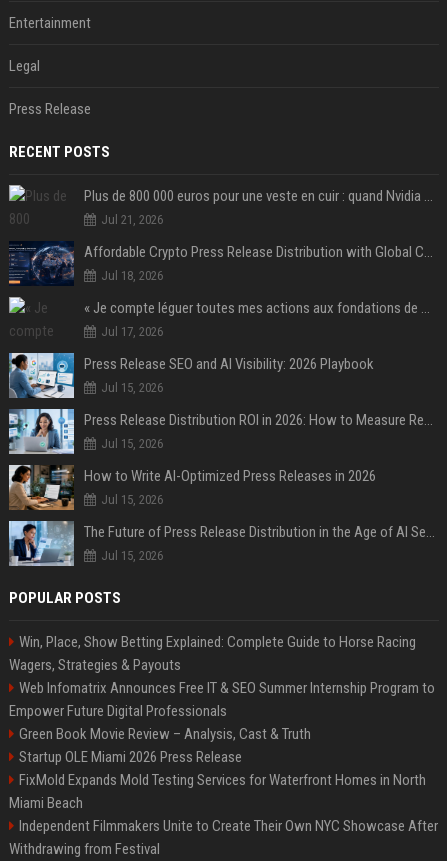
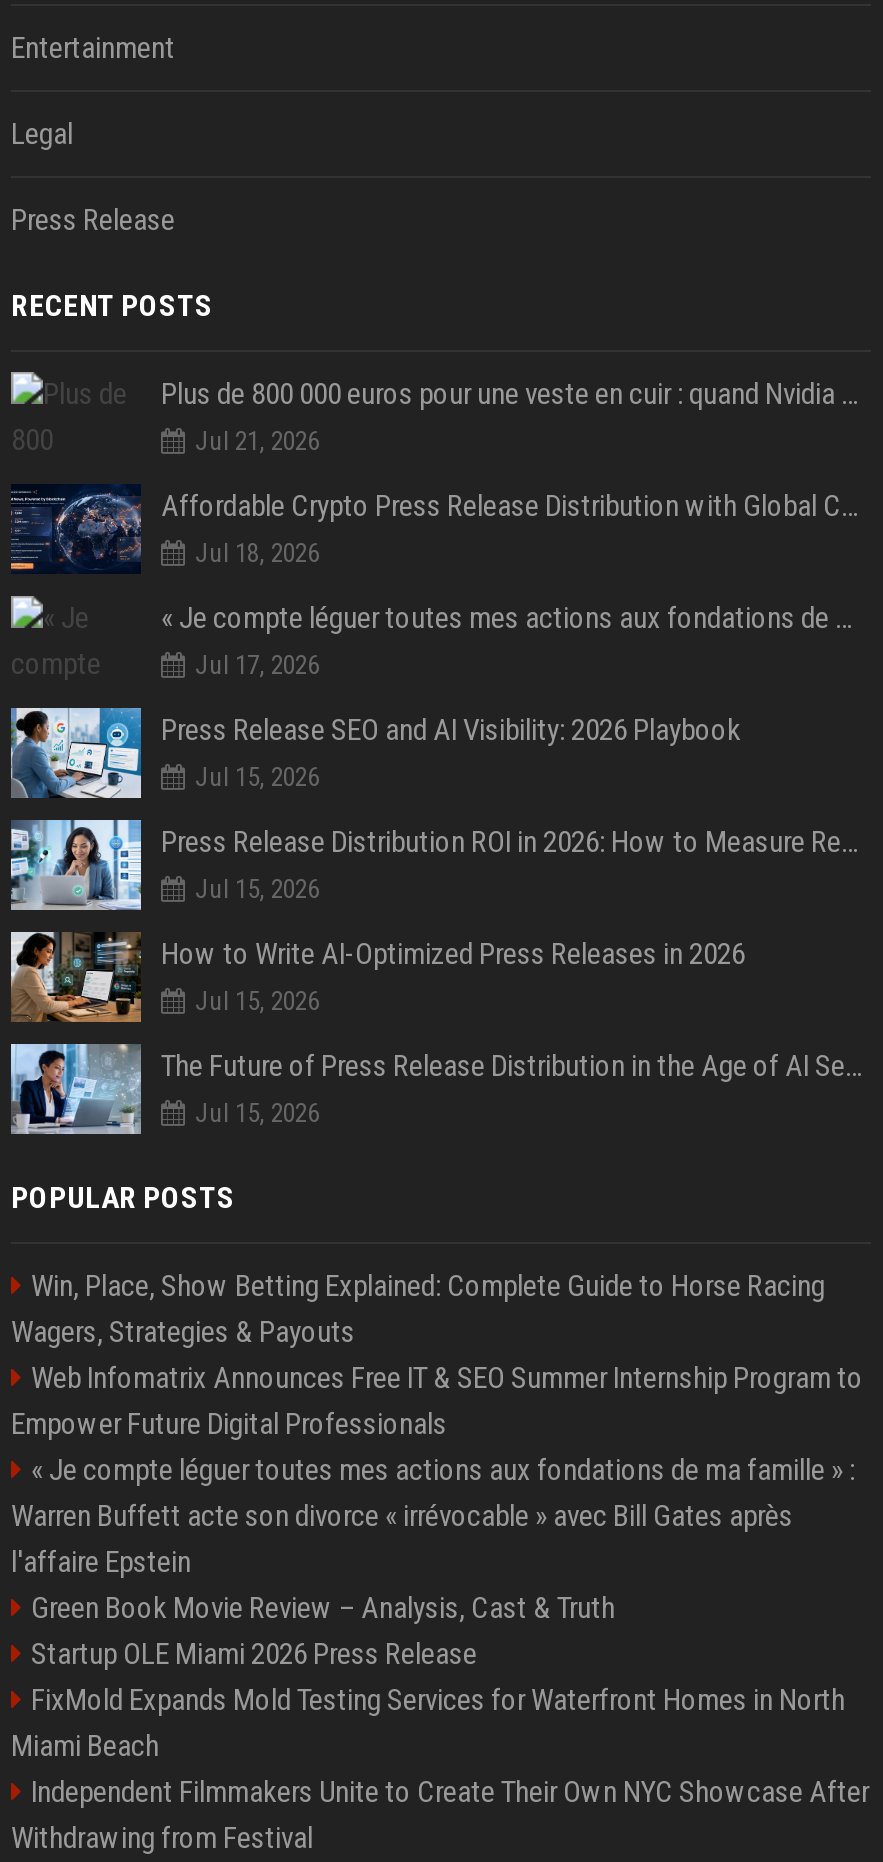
+ « Je compte léguer toutes mes actions aux fondations de ma famille » :
+ Warren Buffett acte son divorce « irrévocable » avec Bill Gates après
+ l'affaire Epstein
